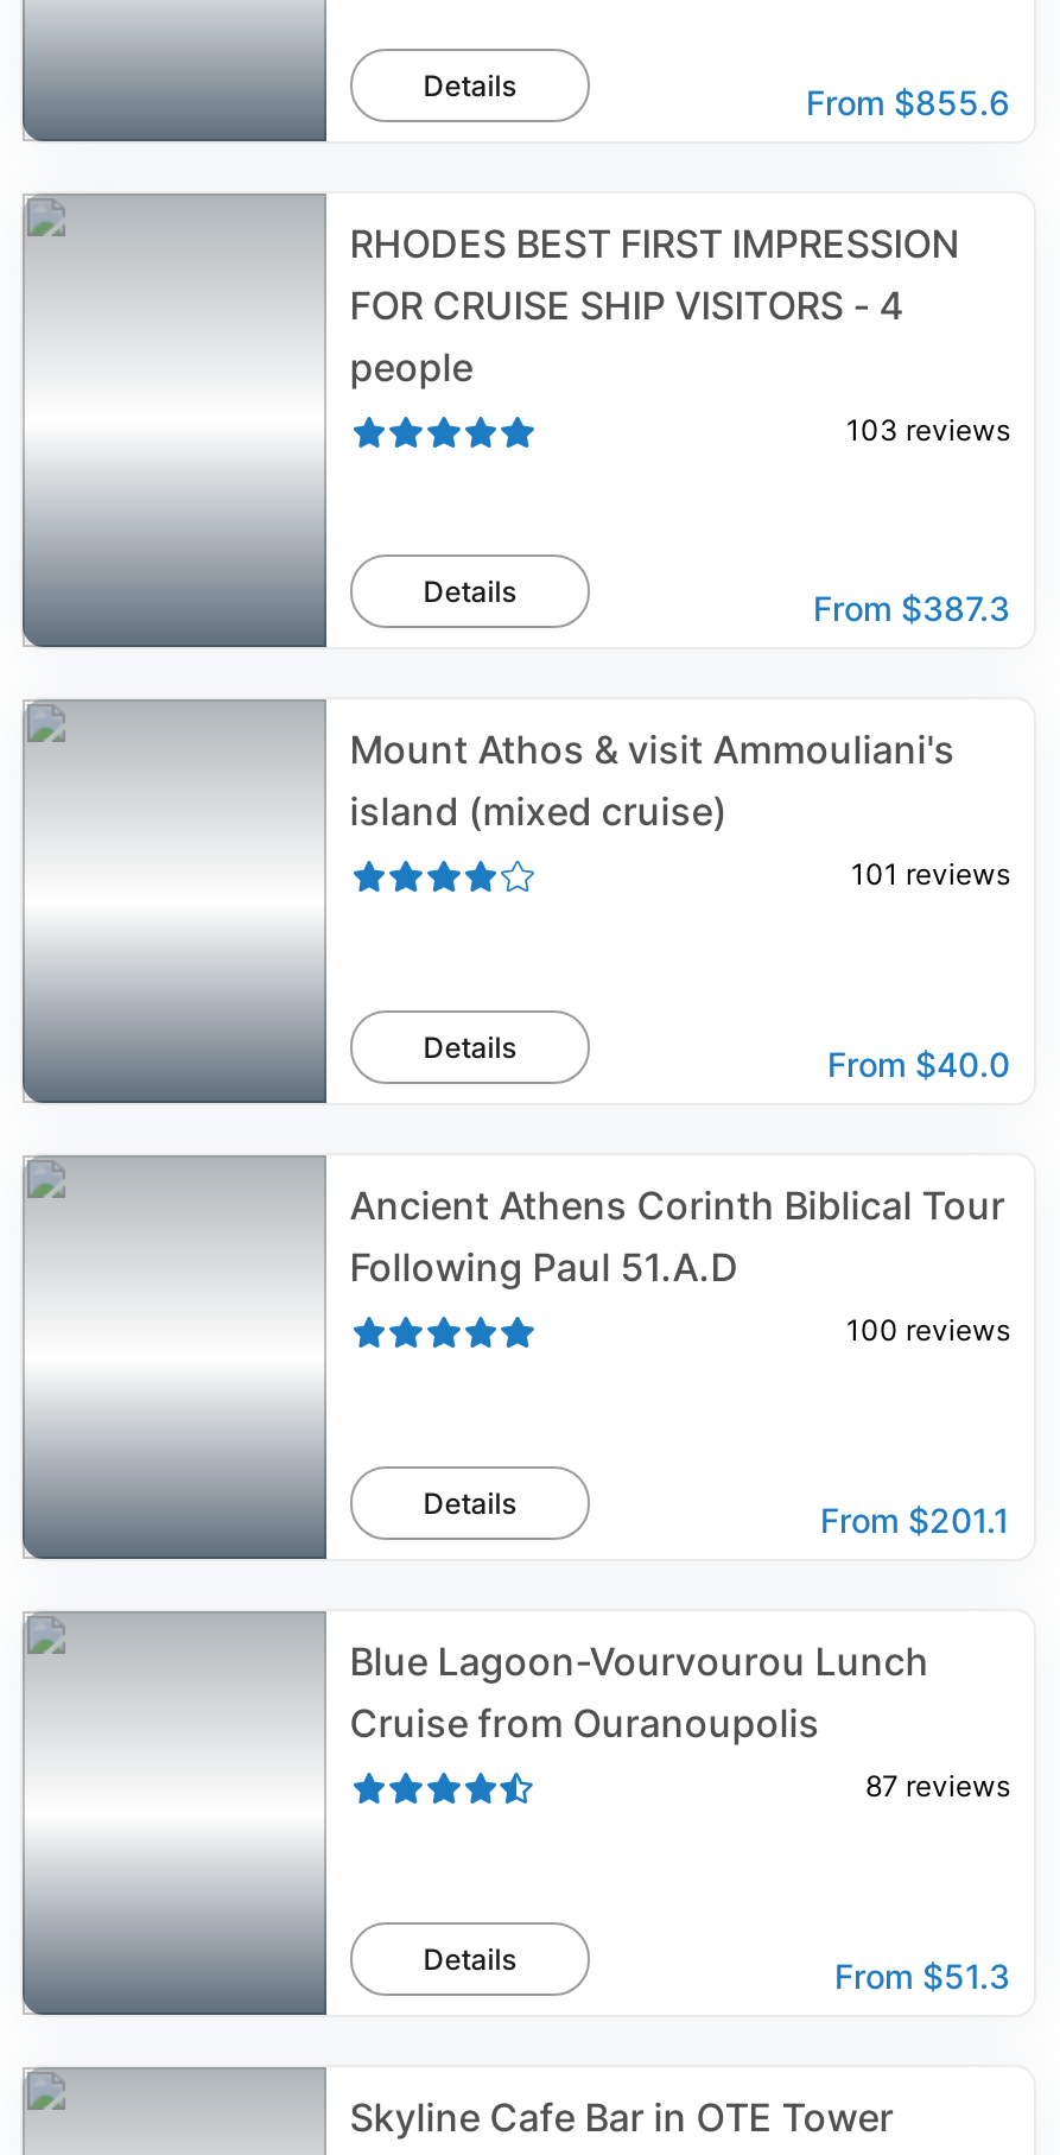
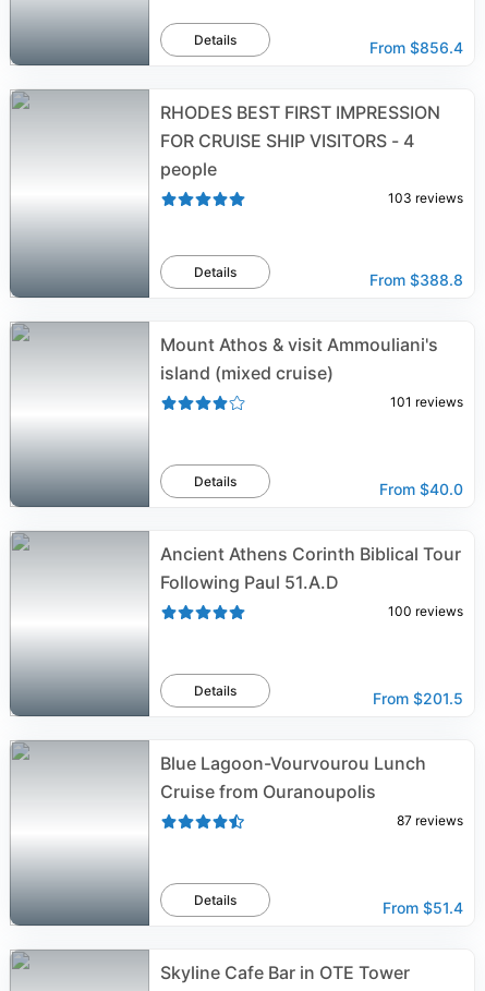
- From $855.6
+ From $856.4

- From $387.3
+ From $388.8

- From $201.1
+ From $201.5

- From $51.3
+ From $51.4
